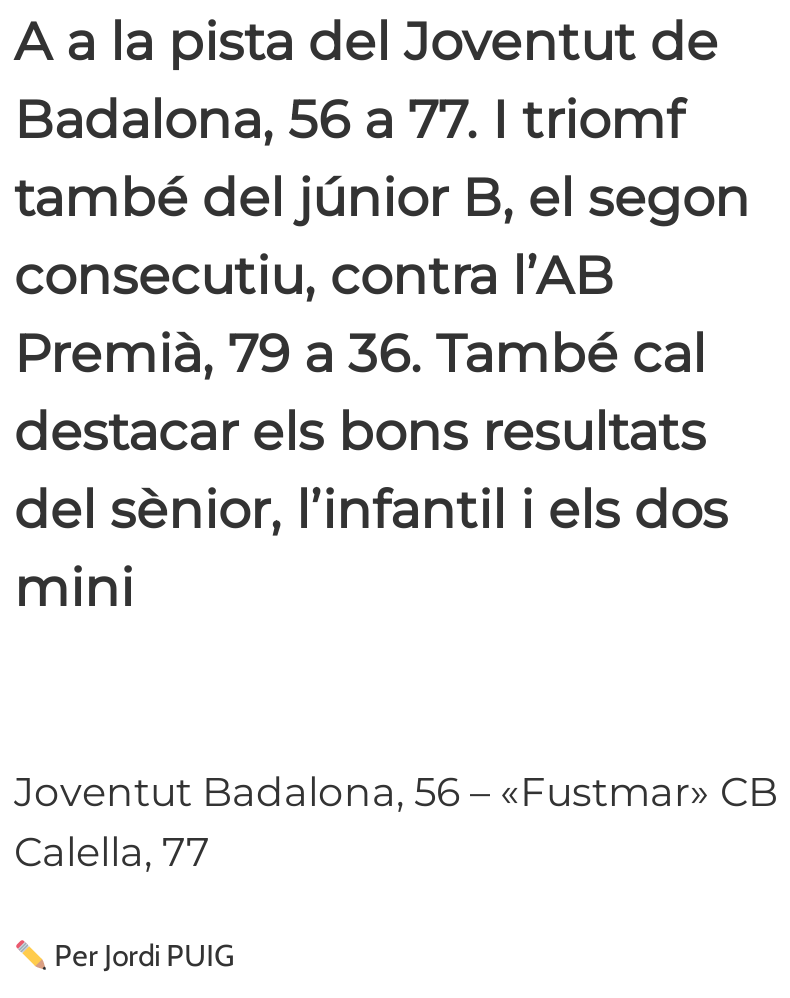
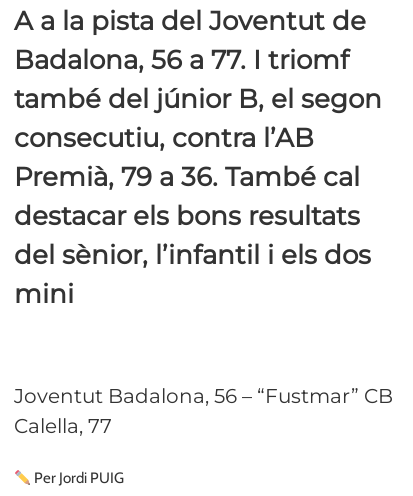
- Joventut Badalona, 56 – «Fustmar» CB
+ Joventut Badalona, 56 – “Fustmar” CB
